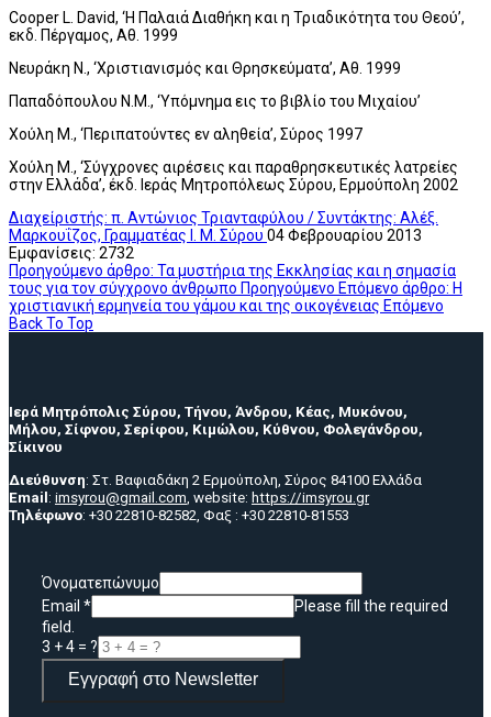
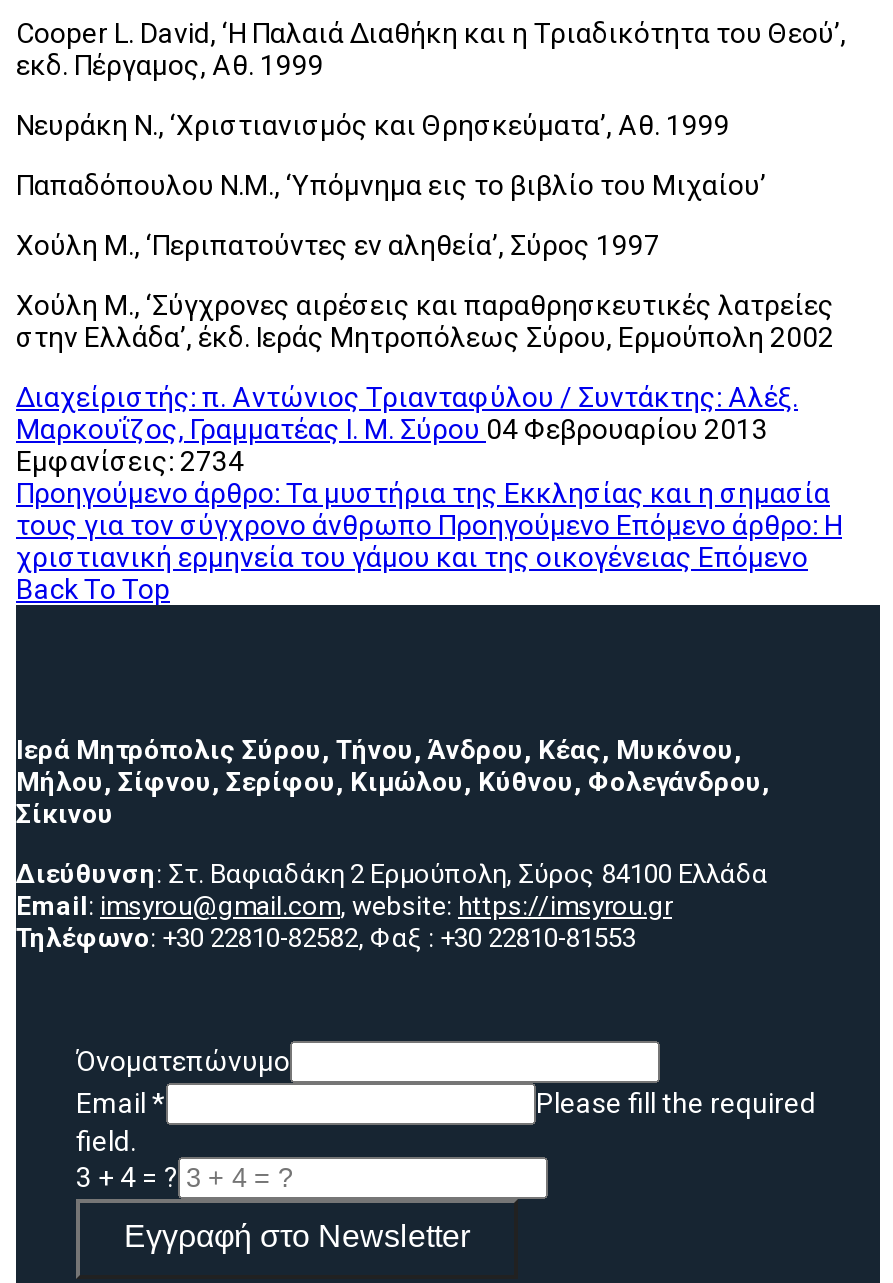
- Εμφανίσεις: 2732
+ Εμφανίσεις: 2734
